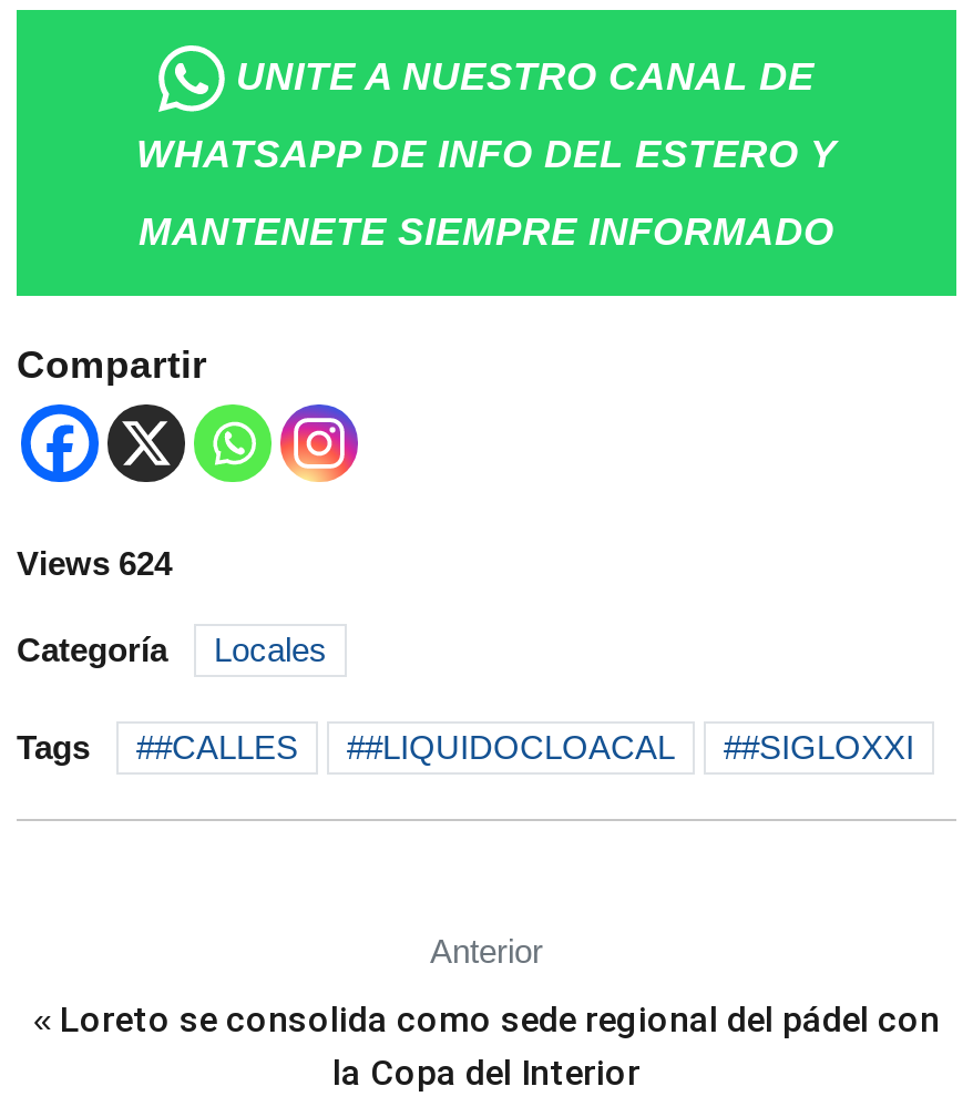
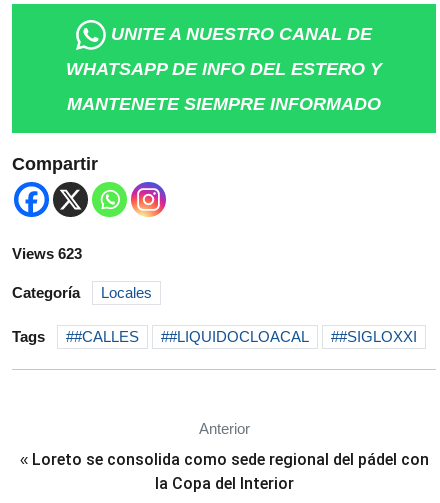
- Views 624
+ Views 623
